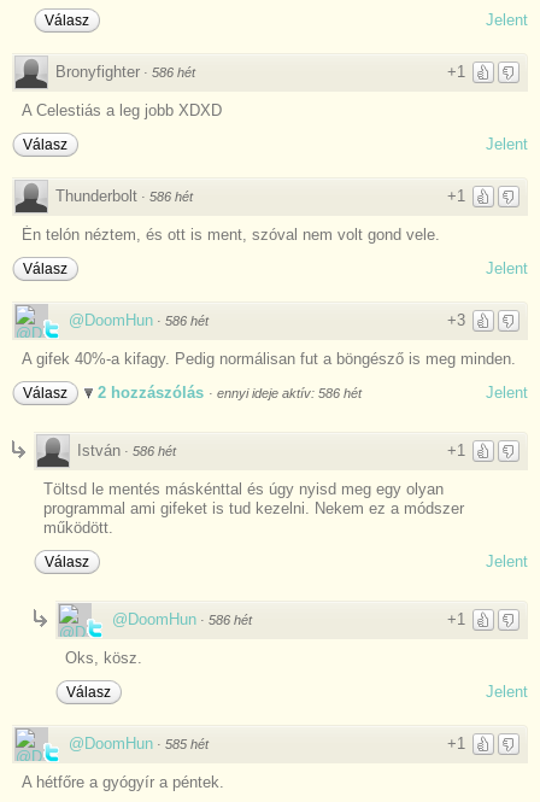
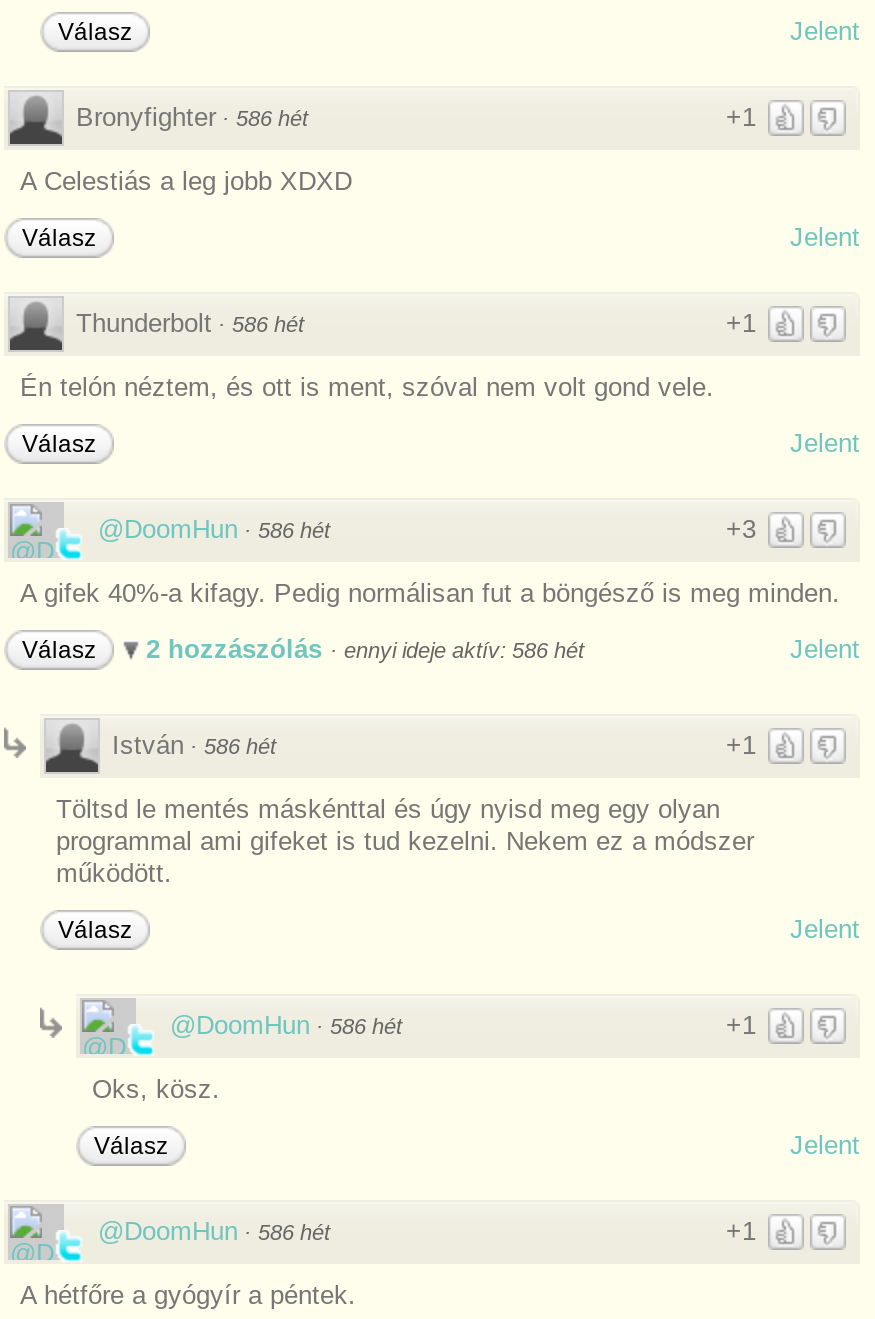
- @DoomHun · 585 hét
+ @DoomHun · 586 hét
